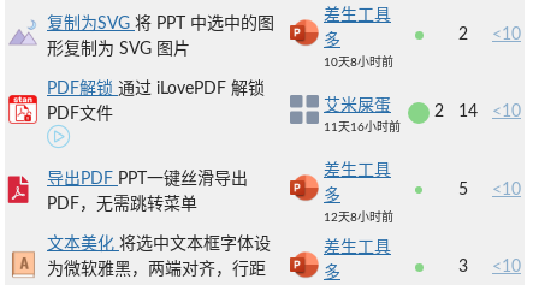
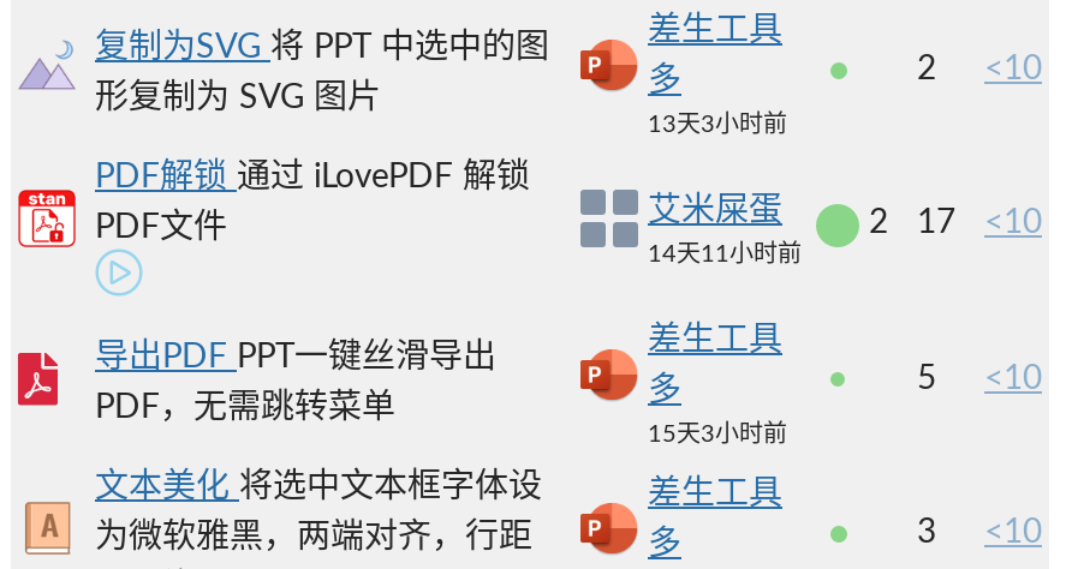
- 10天8小时前
+ 13天3小时前

- 2 14 <10
+ 2 17 <10

- 11天16小时前
+ 14天11小时前

- 12天8小时前
+ 15天3小时前
